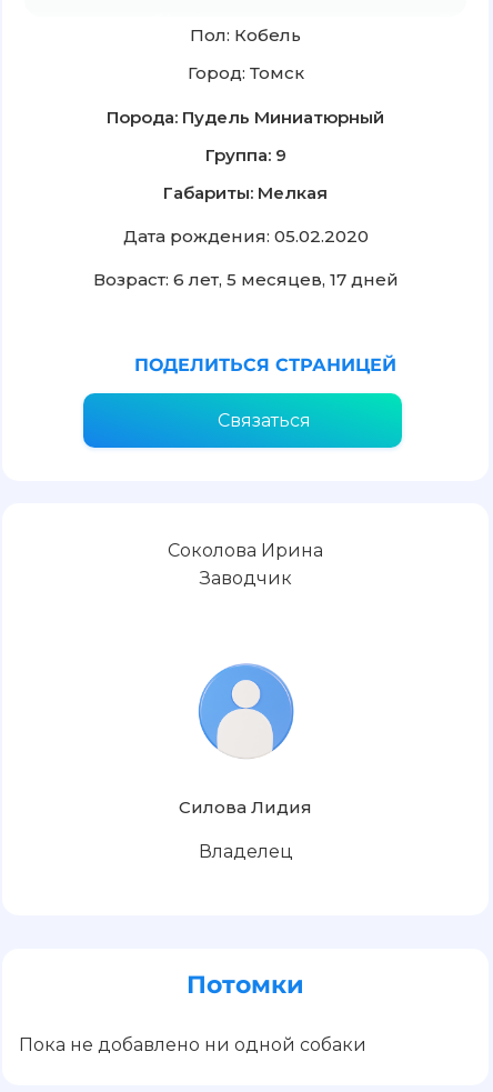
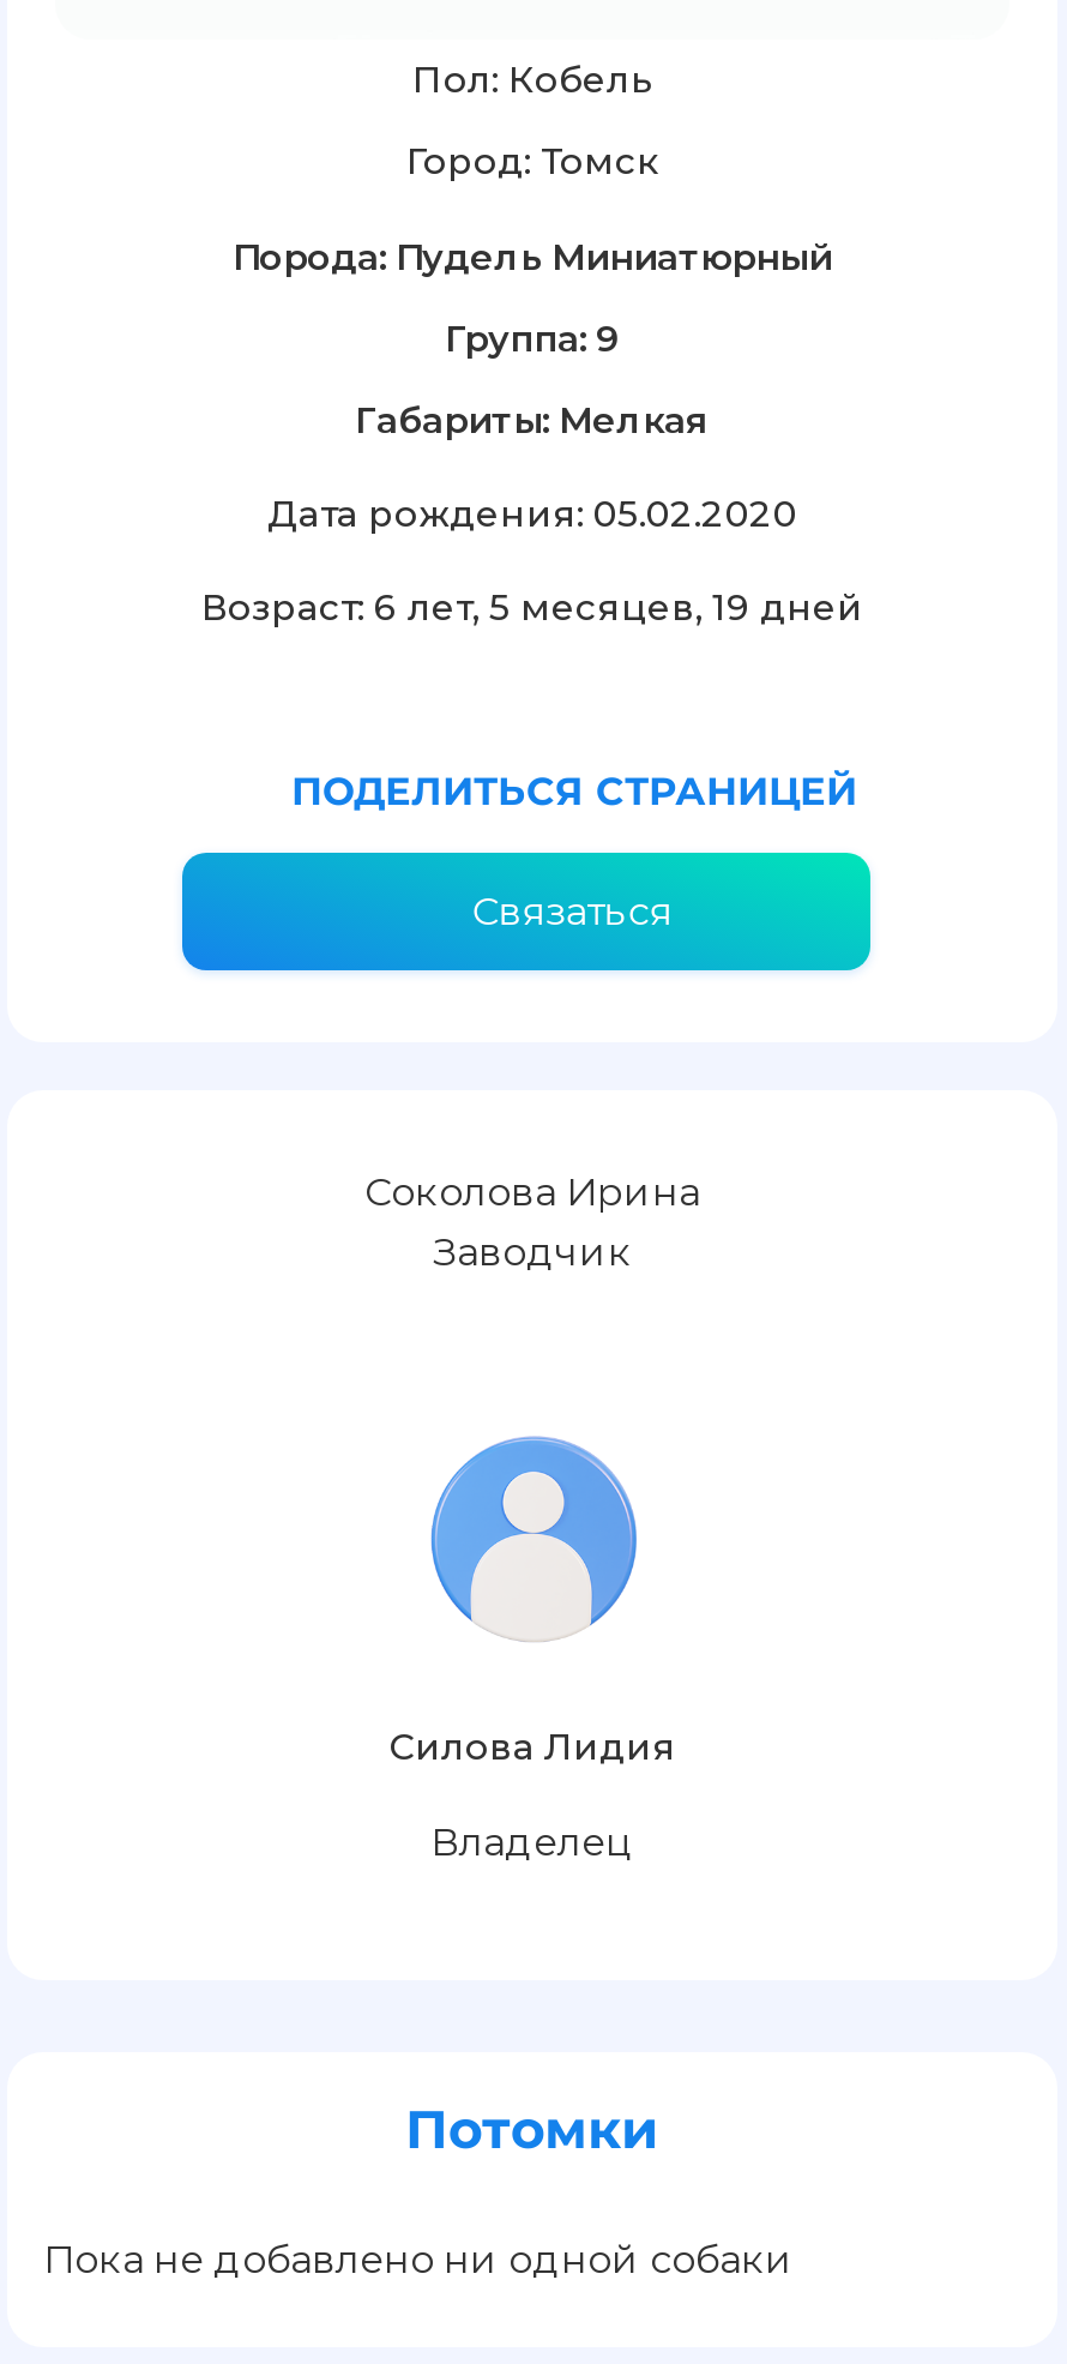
- Возраст: 6 лет, 5 месяцев, 17 дней
+ Возраст: 6 лет, 5 месяцев, 19 дней
